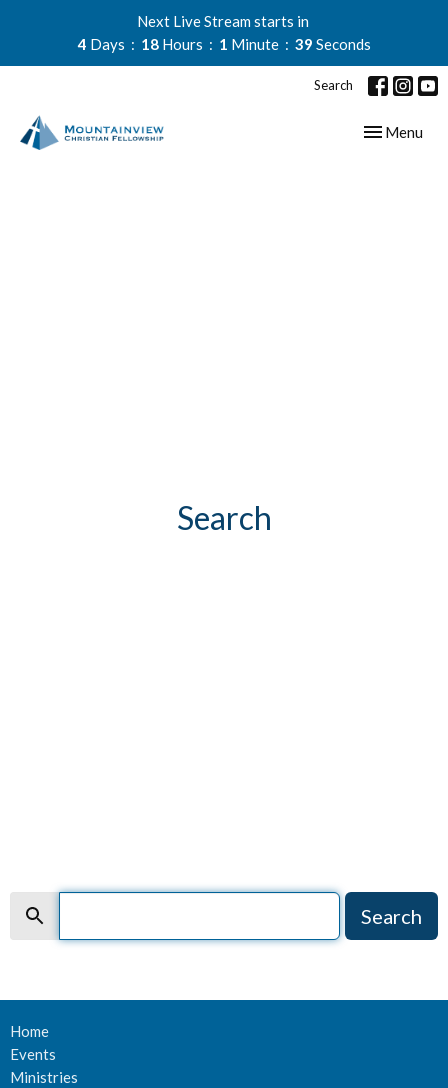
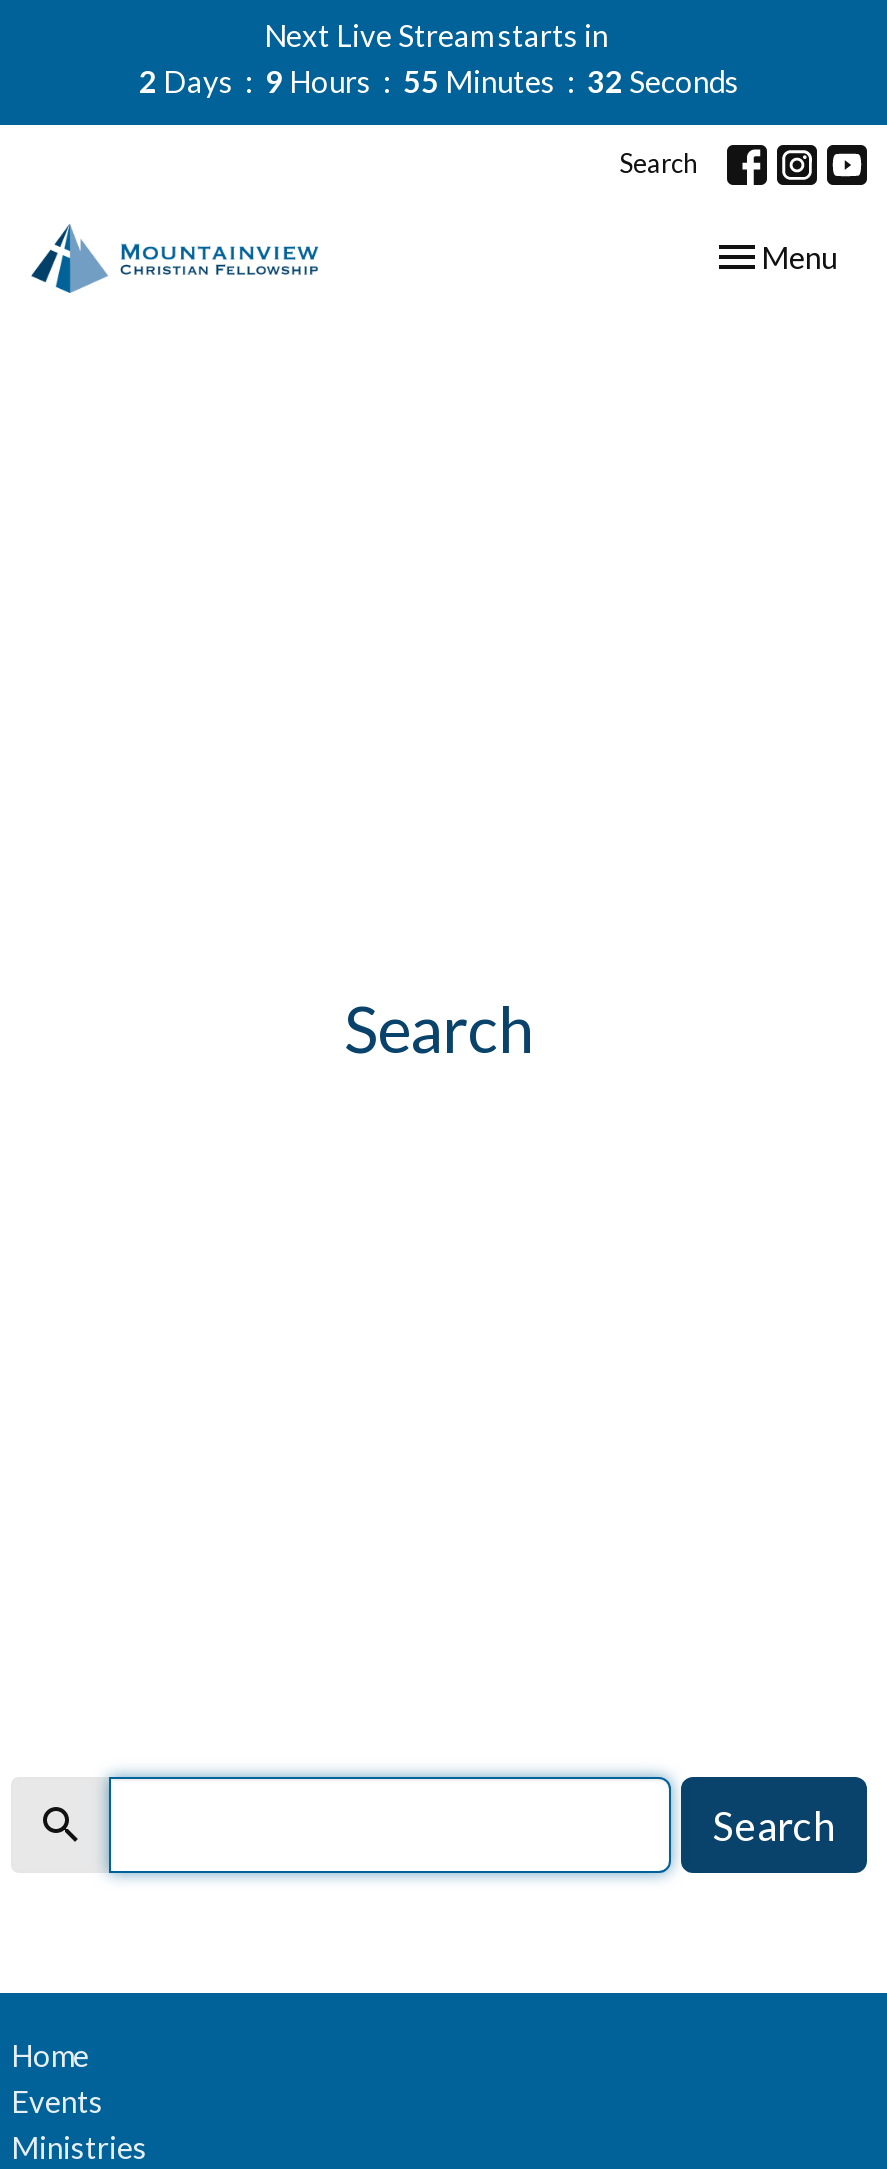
- 4 Days
- 18 Hours
- 1 Minute
- 39 Seconds
+ 2 Days
+ 9 Hours
+ 55 Minutes
+ 32 Seconds
